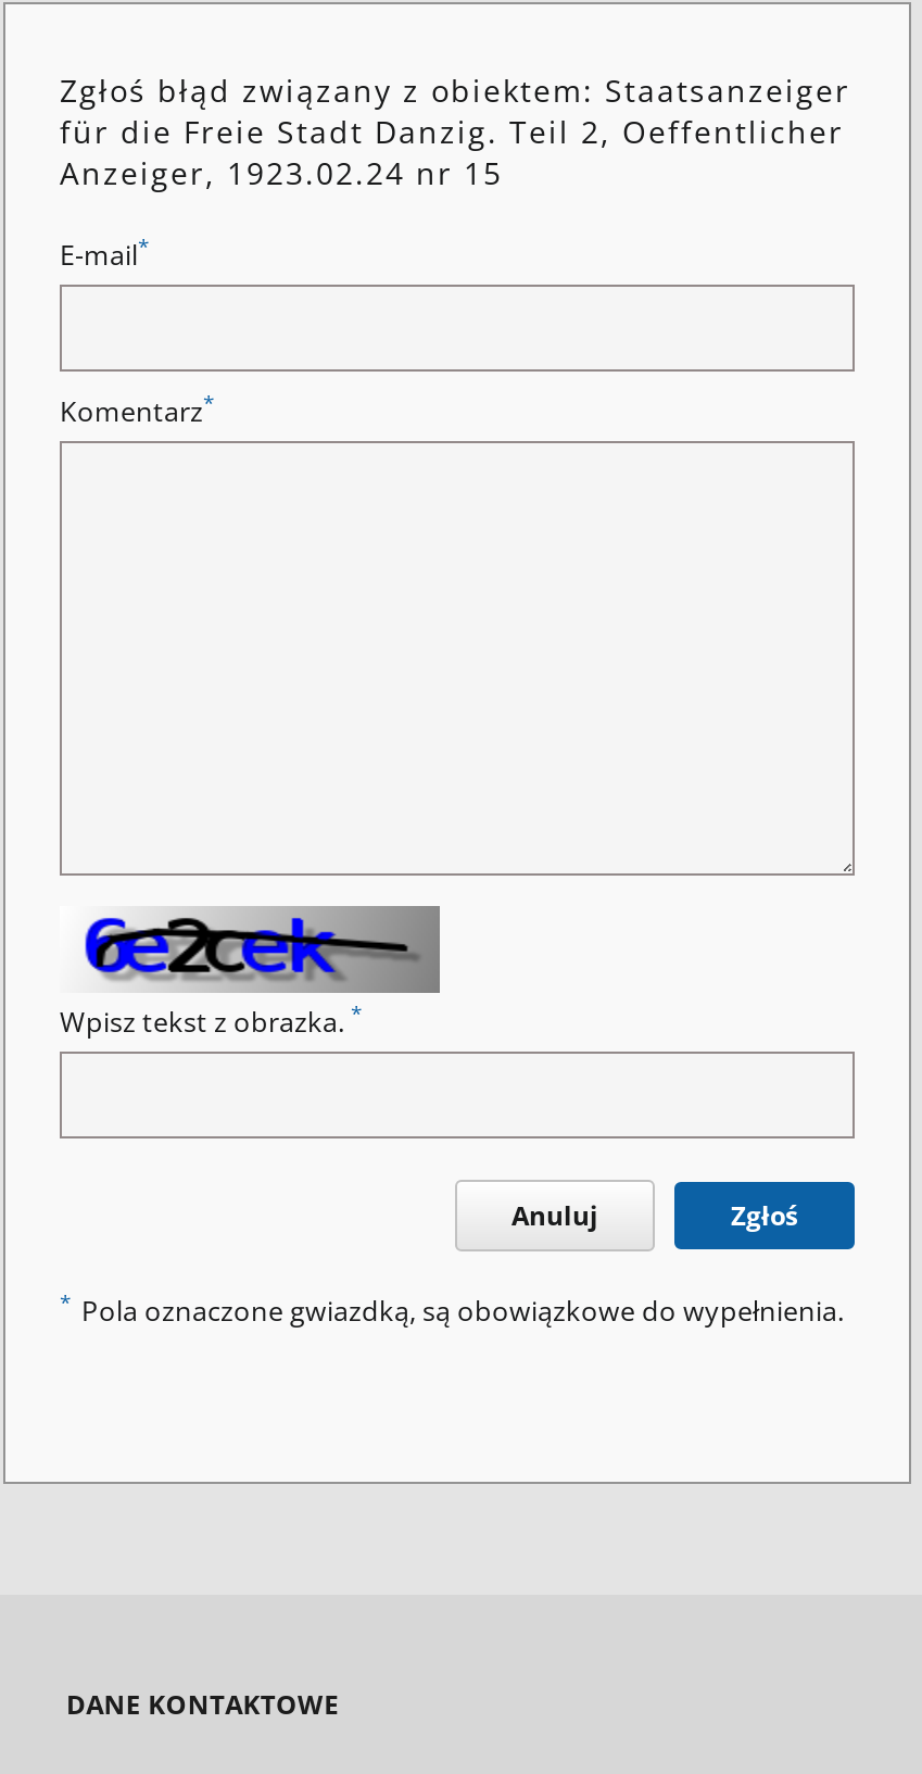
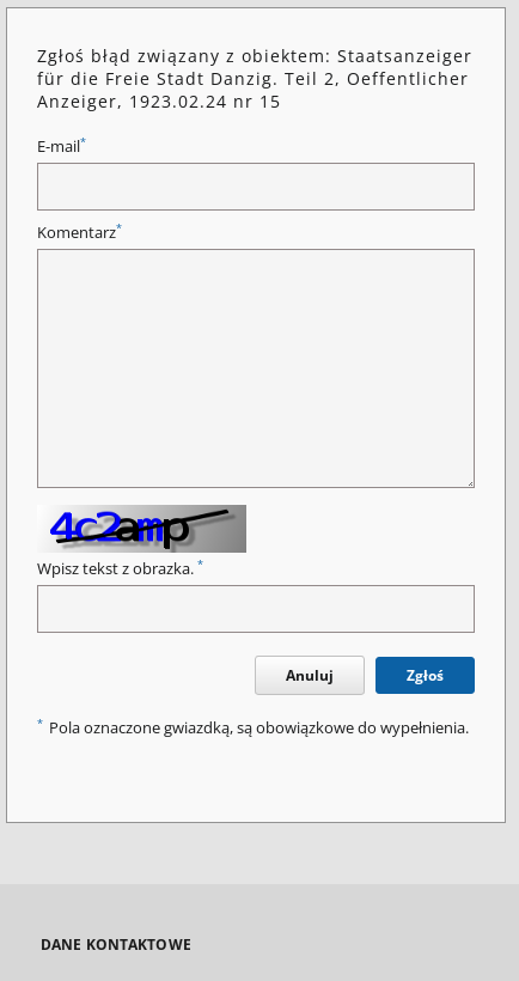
- [image]
+ [image]
